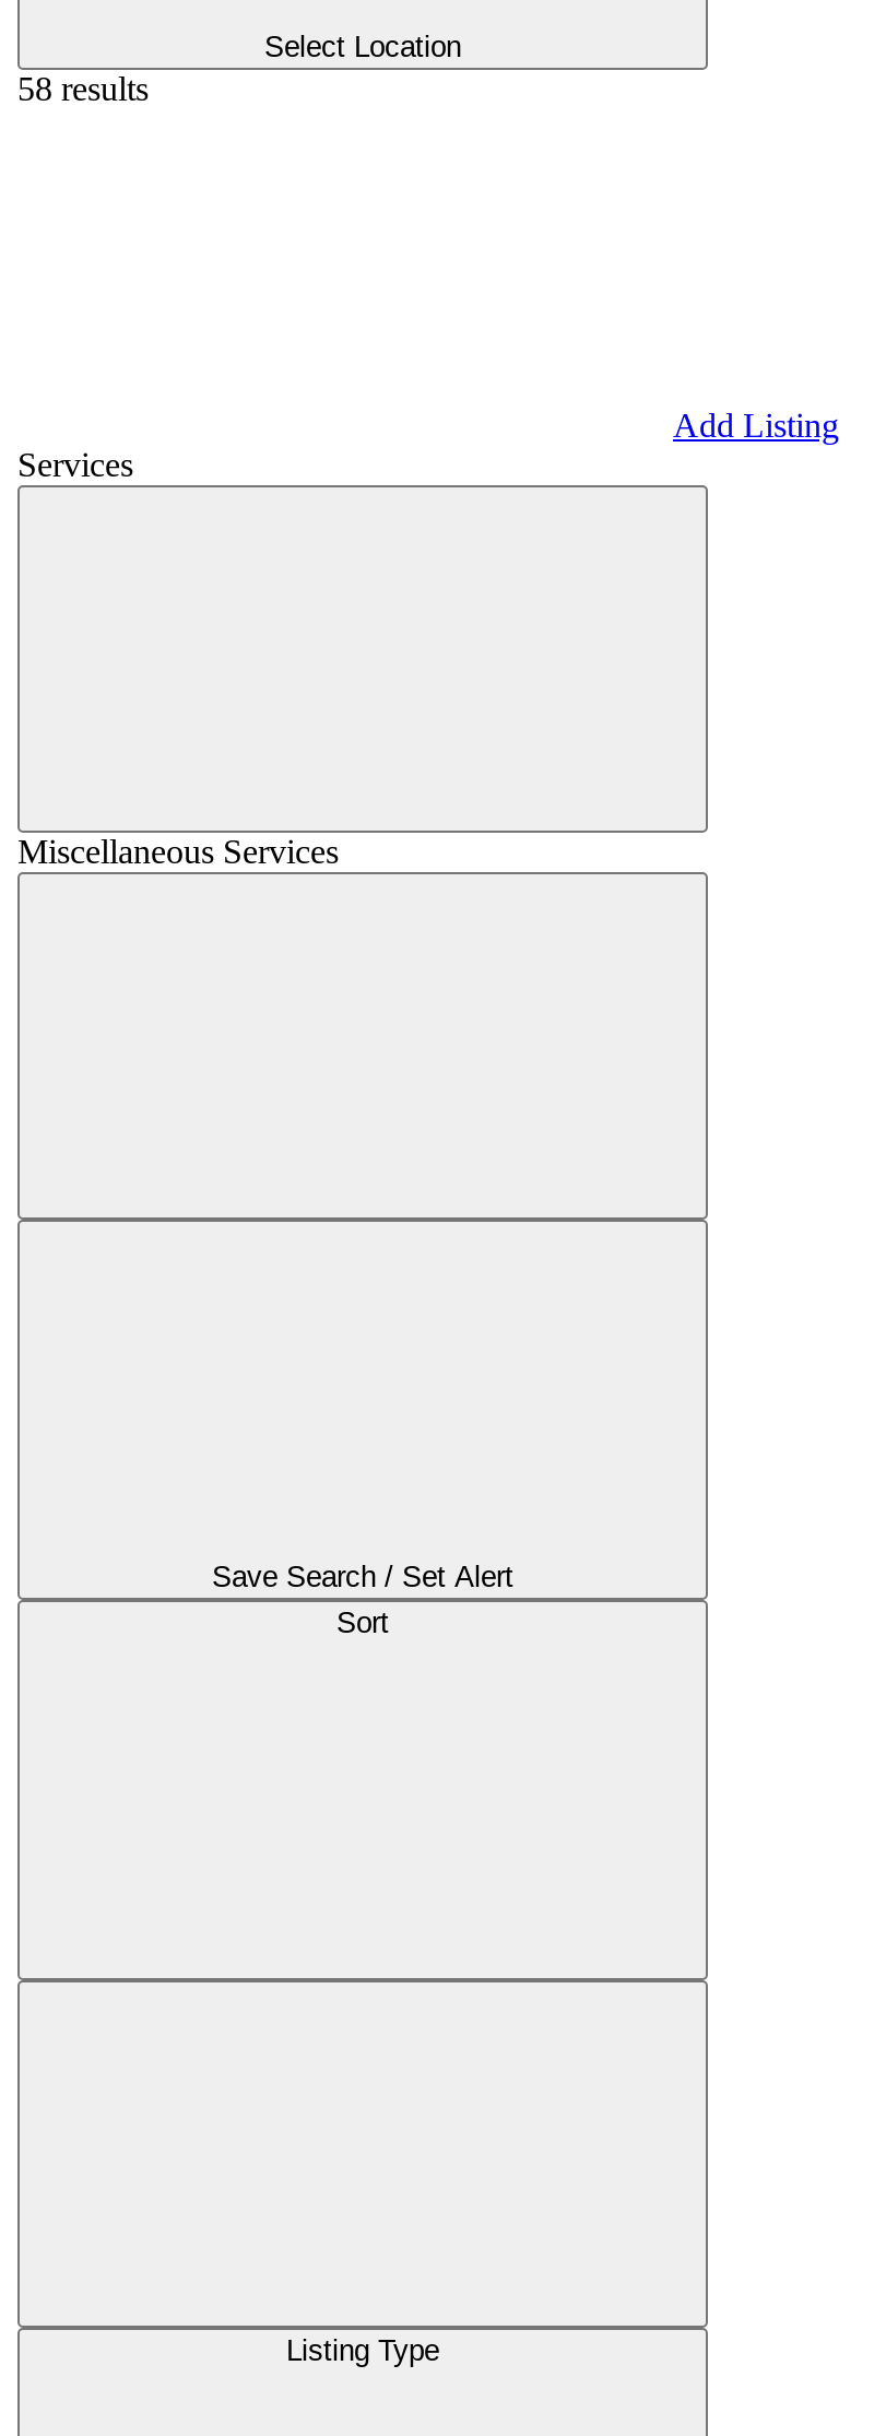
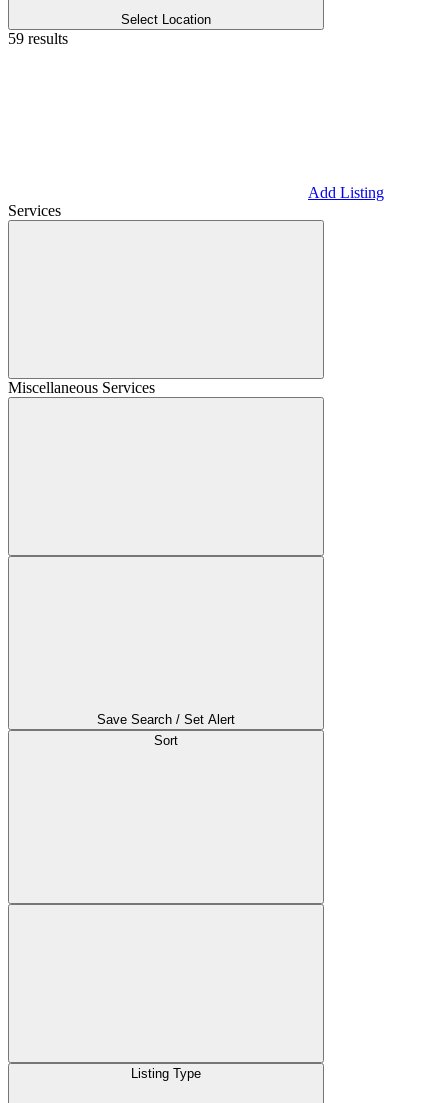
- 58 results
+ 59 results
